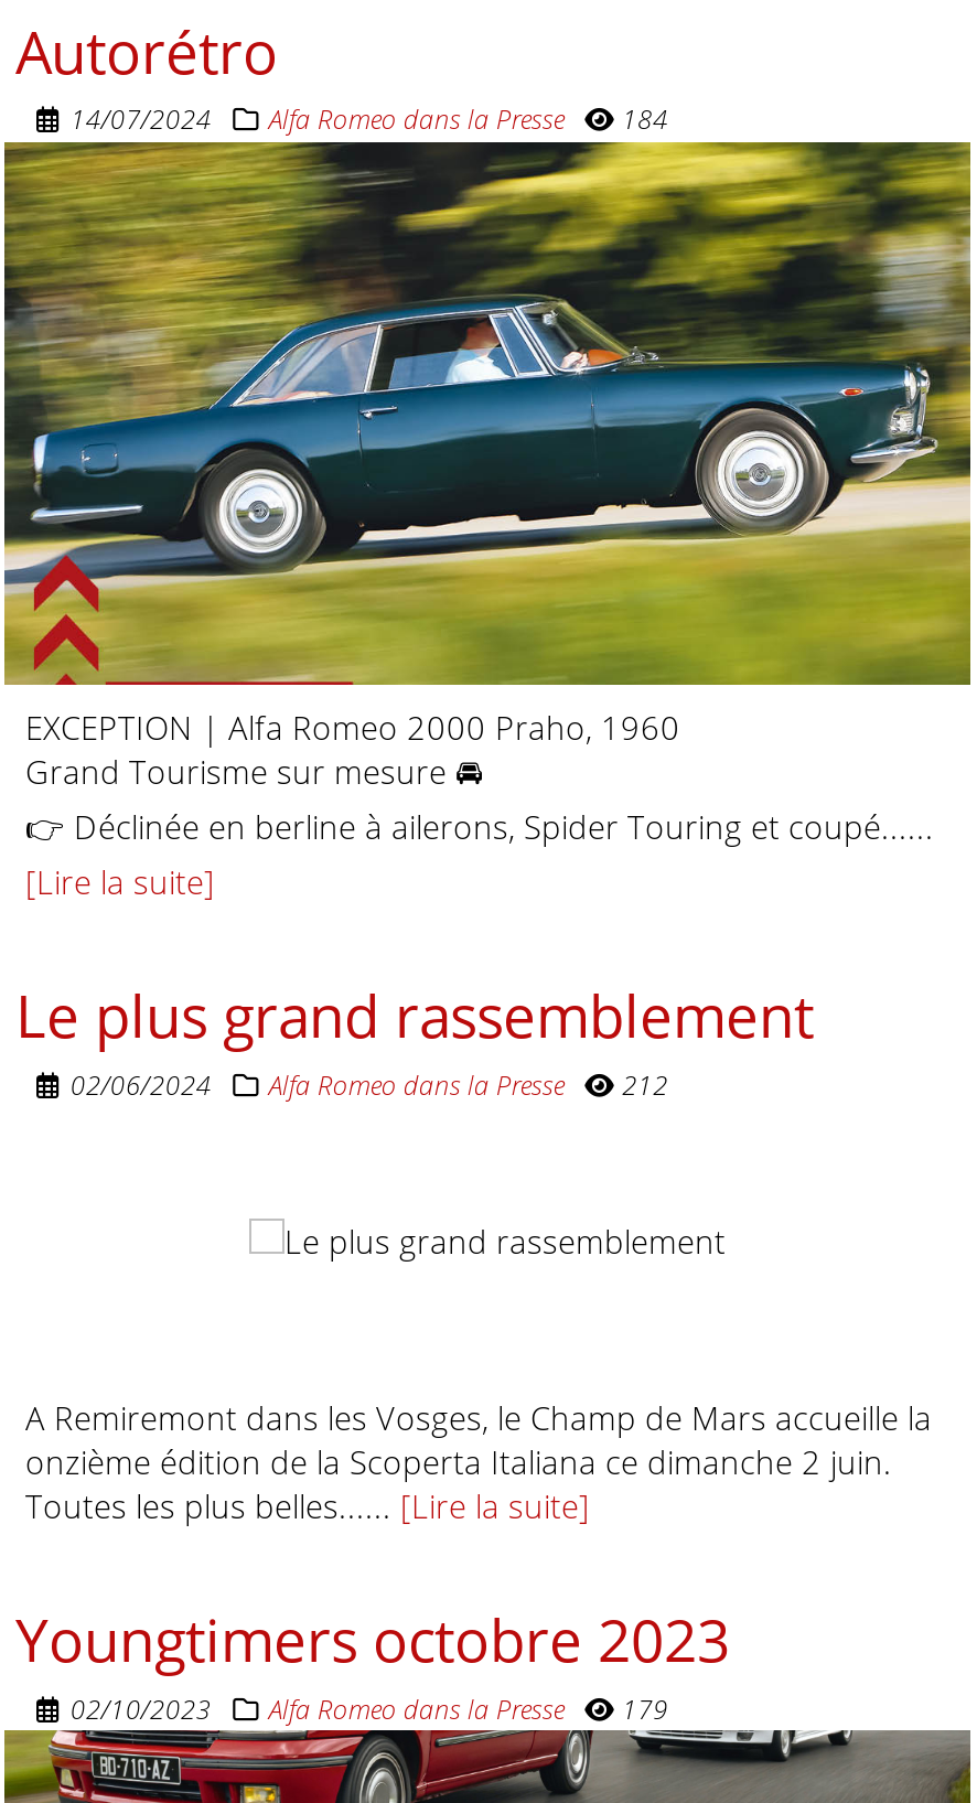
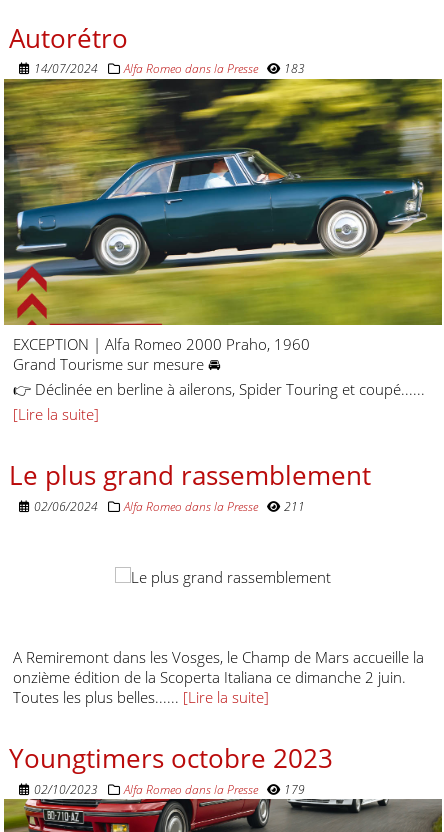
- 14/07/2024 Alfa Romeo dans la Presse 184
+ 14/07/2024 Alfa Romeo dans la Presse 183

- 02/06/2024 Alfa Romeo dans la Presse 212
+ 02/06/2024 Alfa Romeo dans la Presse 211
